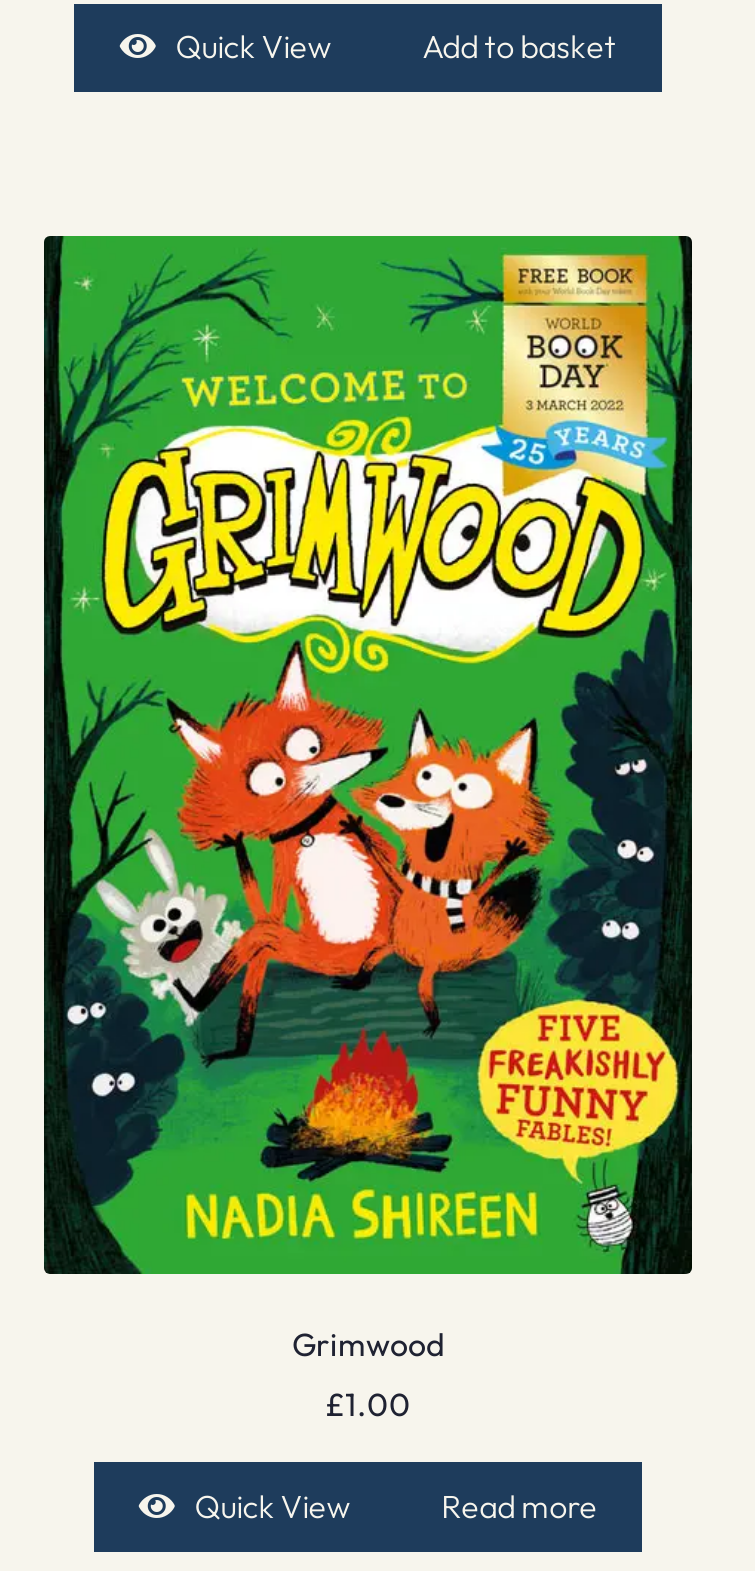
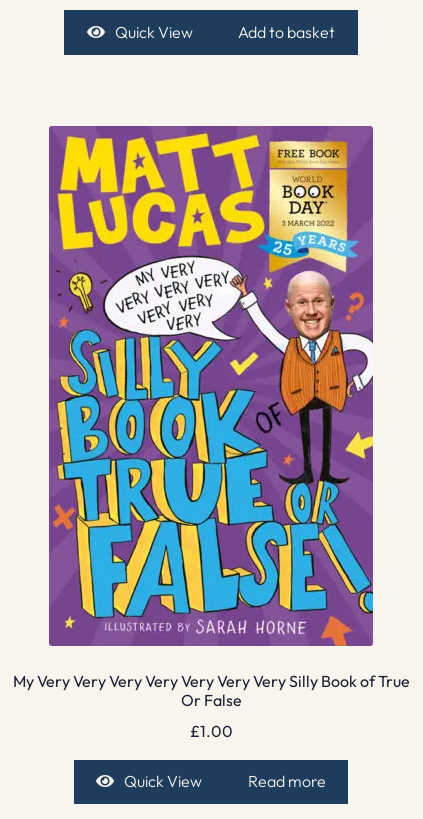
- [image]
- Grimwood
+ [image]
+ My Very Very Very Very Very Very Very Silly Book of True
+ Or False
